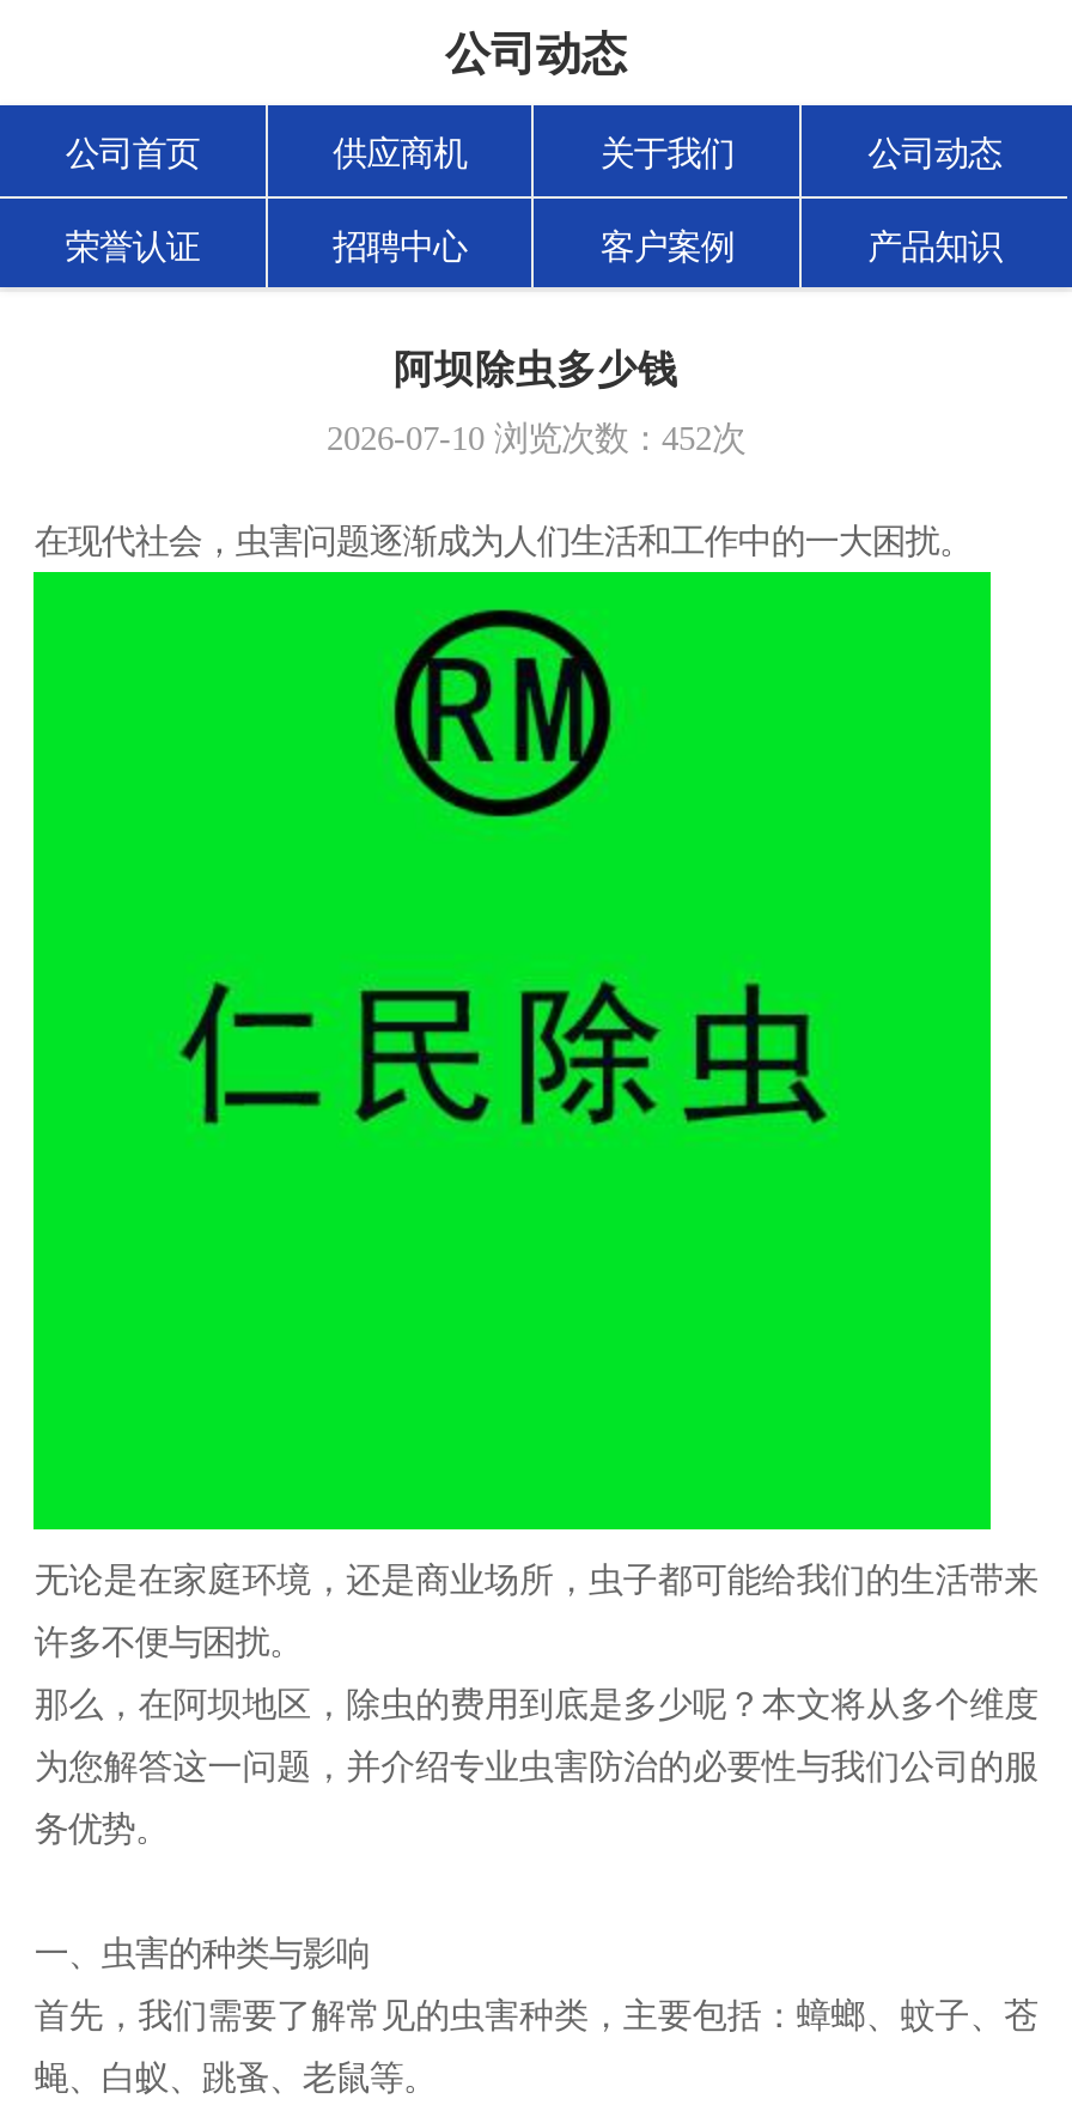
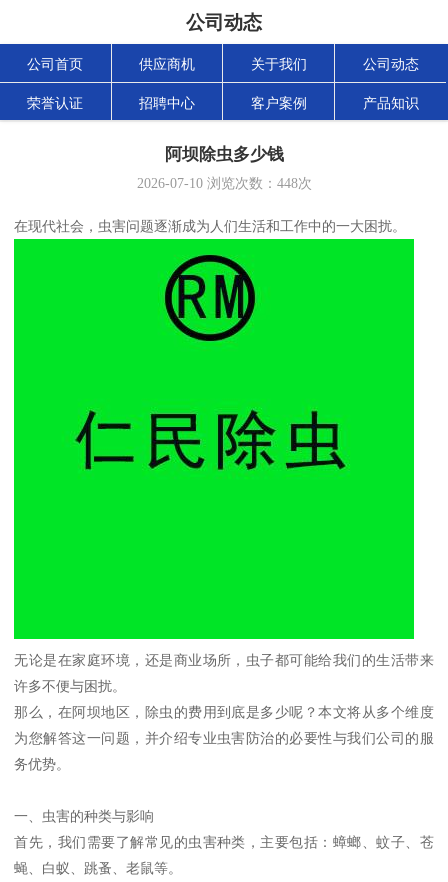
- 2026-07-10浏览次数：452次
+ 2026-07-10浏览次数：448次
